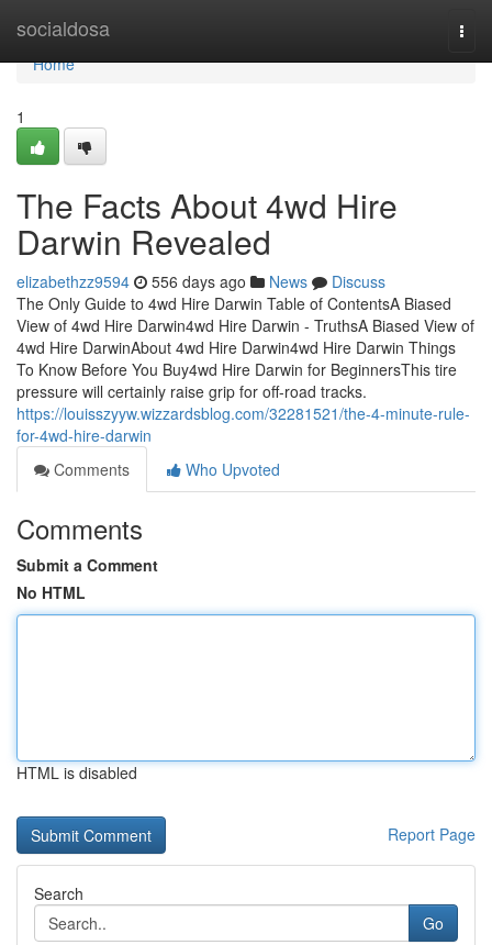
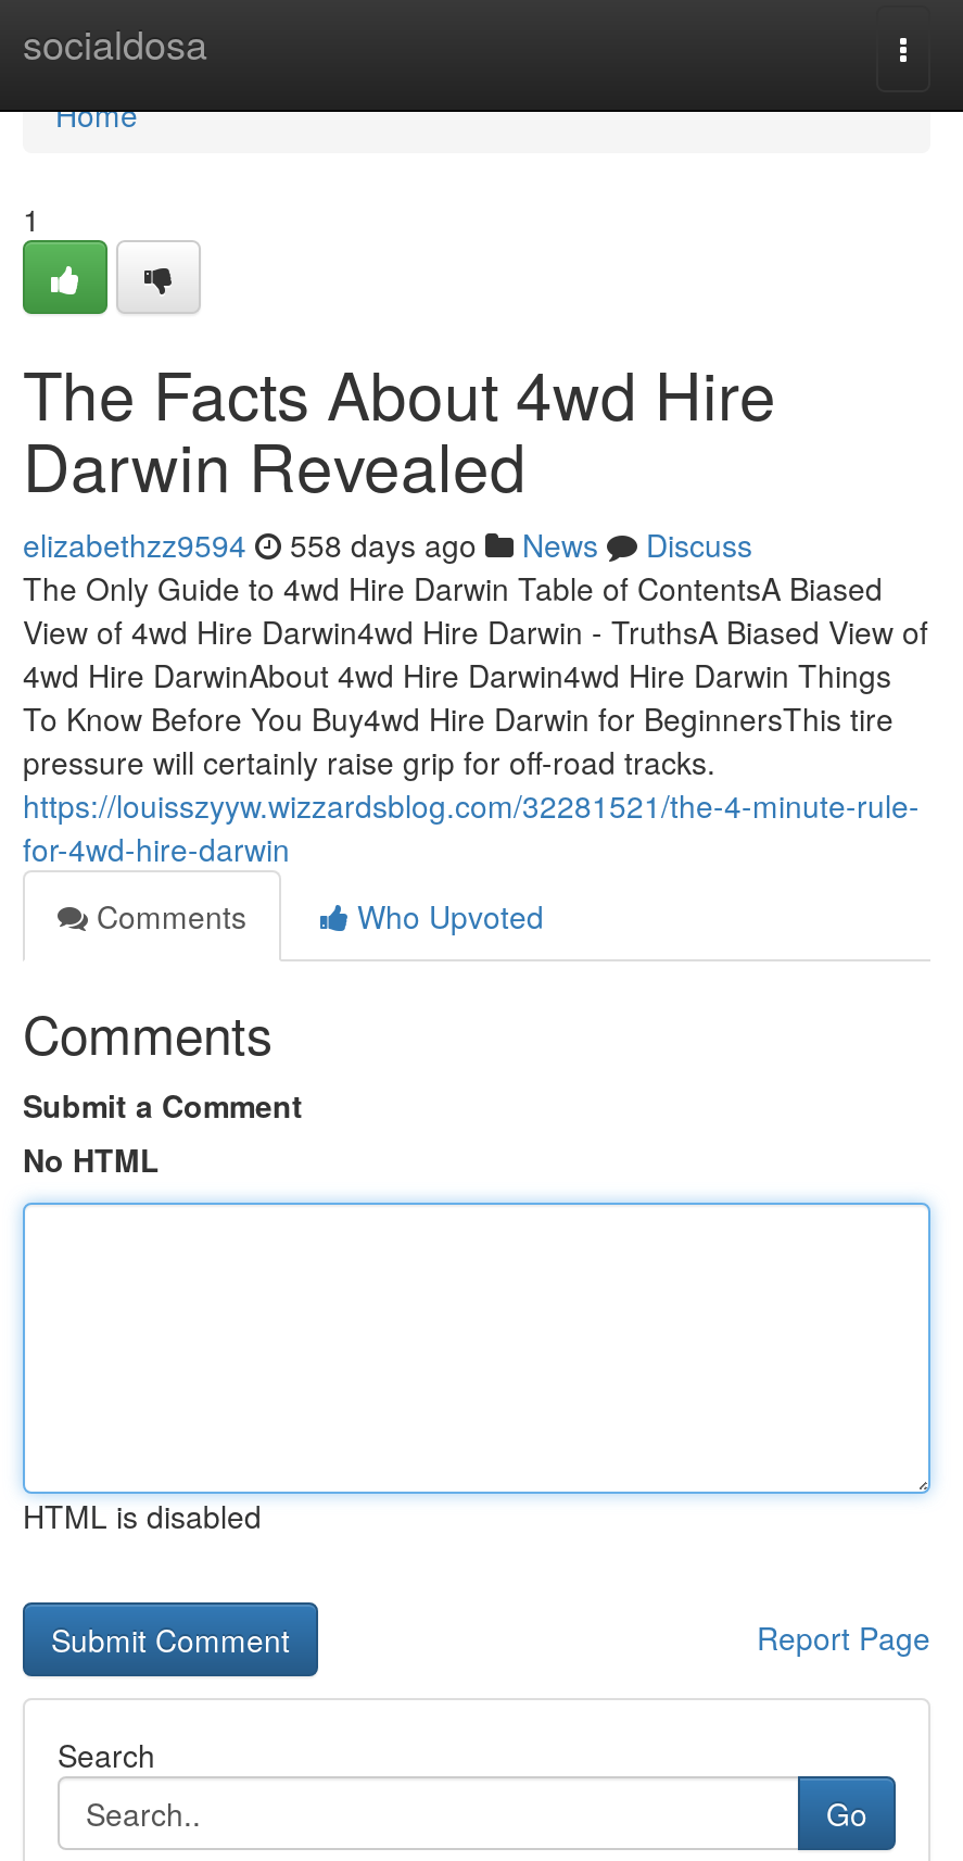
- elizabethzz9594 556 days ago News Discuss
+ elizabethzz9594 558 days ago News Discuss
